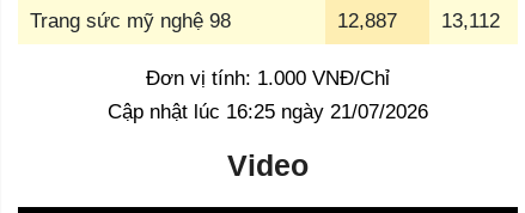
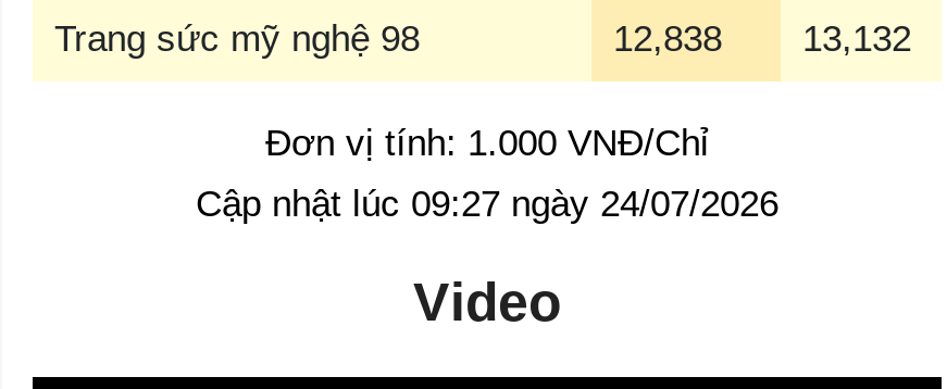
- 12,887
+ 12,838

- 13,112
+ 13,132

- Cập nhật lúc 16:25 ngày 21/07/2026
+ Cập nhật lúc 09:27 ngày 24/07/2026
